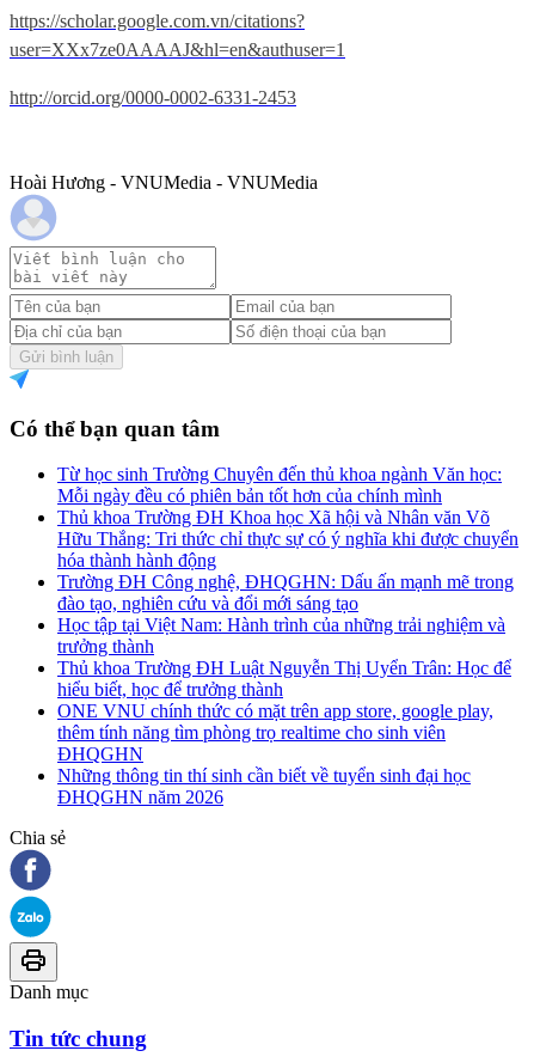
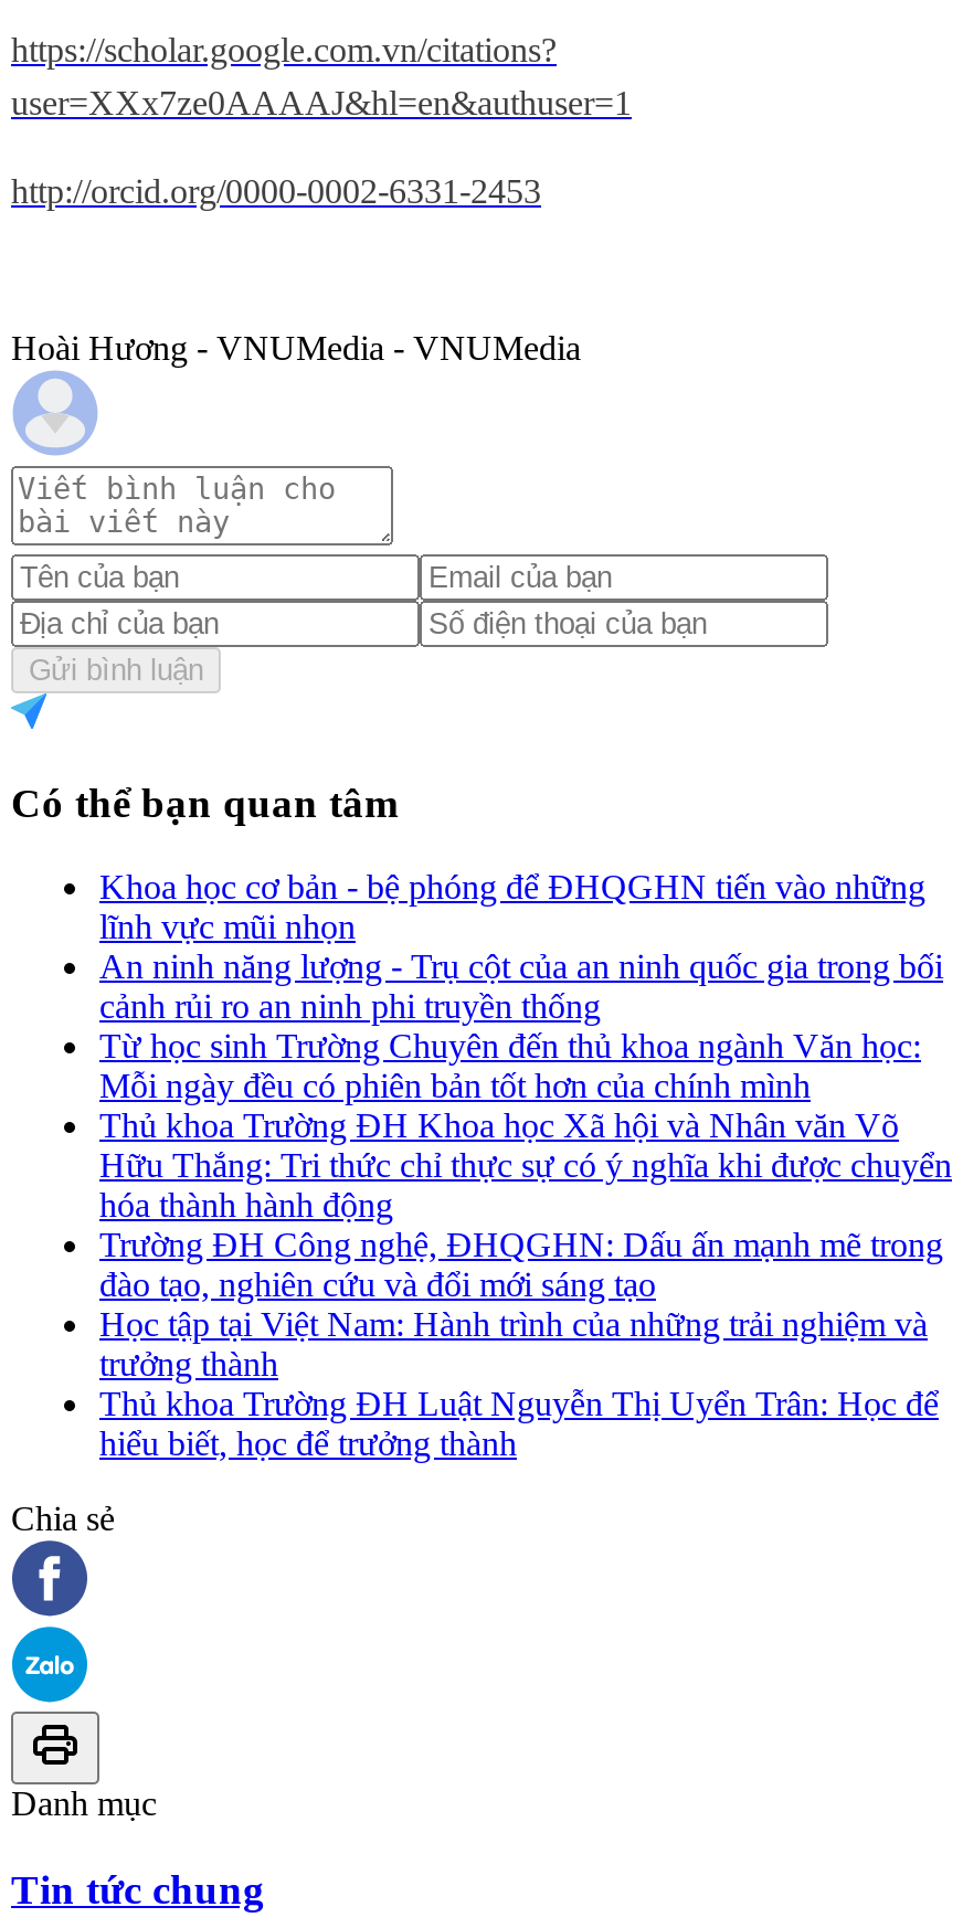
+ Khoa học cơ bản - bệ phóng để ĐHQGHN tiến vào những
+ lĩnh vực mũi nhọn
+ An ninh năng lượng - Trụ cột của an ninh quốc gia trong bối
+ cảnh rủi ro an ninh phi truyền thống

moved down: Từ học sinh Trường Chuyên đến thủ khoa ngành Văn học: | Mỗi ngày đều có phiên bản tốt hơn của chính mình | Thủ khoa Trường ĐH Khoa học Xã hội và Nhân văn Võ | ... | Thủ khoa Trường ĐH Luật Nguyễn Thị Uyển Trân: Học để | hiểu biết, học để trưởng thành

- ONE VNU chính thức có mặt trên app store, google play,
- thêm tính năng tìm phòng trọ realtime cho sinh viên
- ĐHQGHN
- Những thông tin thí sinh cần biết về tuyển sinh đại học
- ĐHQGHN năm 2026
